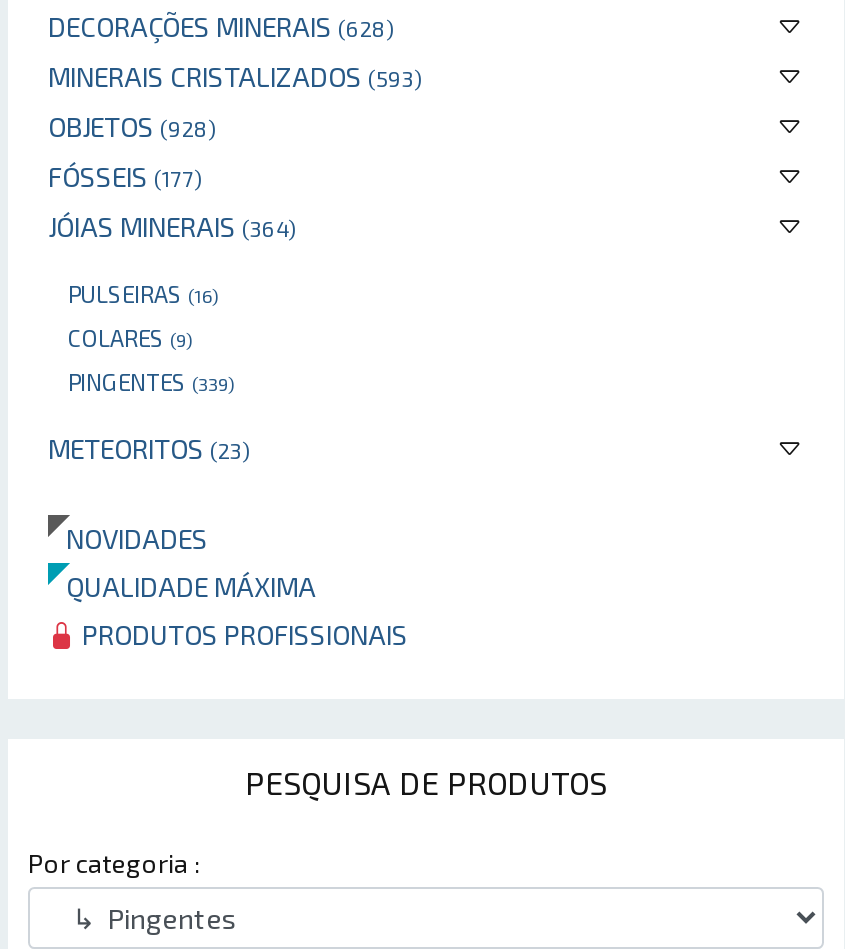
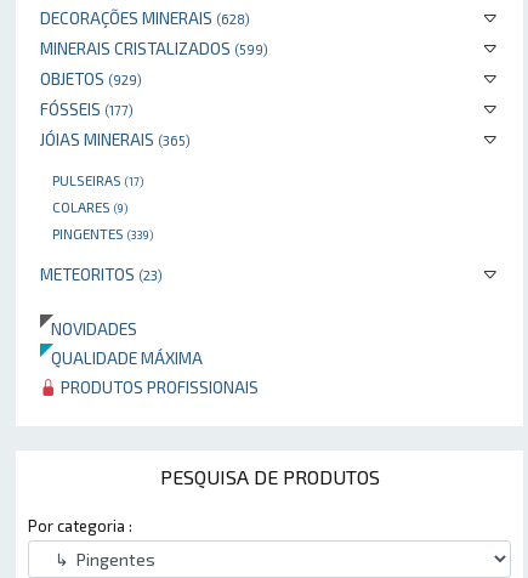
- MINERAIS CRISTALIZADOS (593)
+ MINERAIS CRISTALIZADOS (599)

- OBJETOS (928)
+ OBJETOS (929)

- JÓIAS MINERAIS (364)
+ JÓIAS MINERAIS (365)

- PULSEIRAS (16)
+ PULSEIRAS (17)
